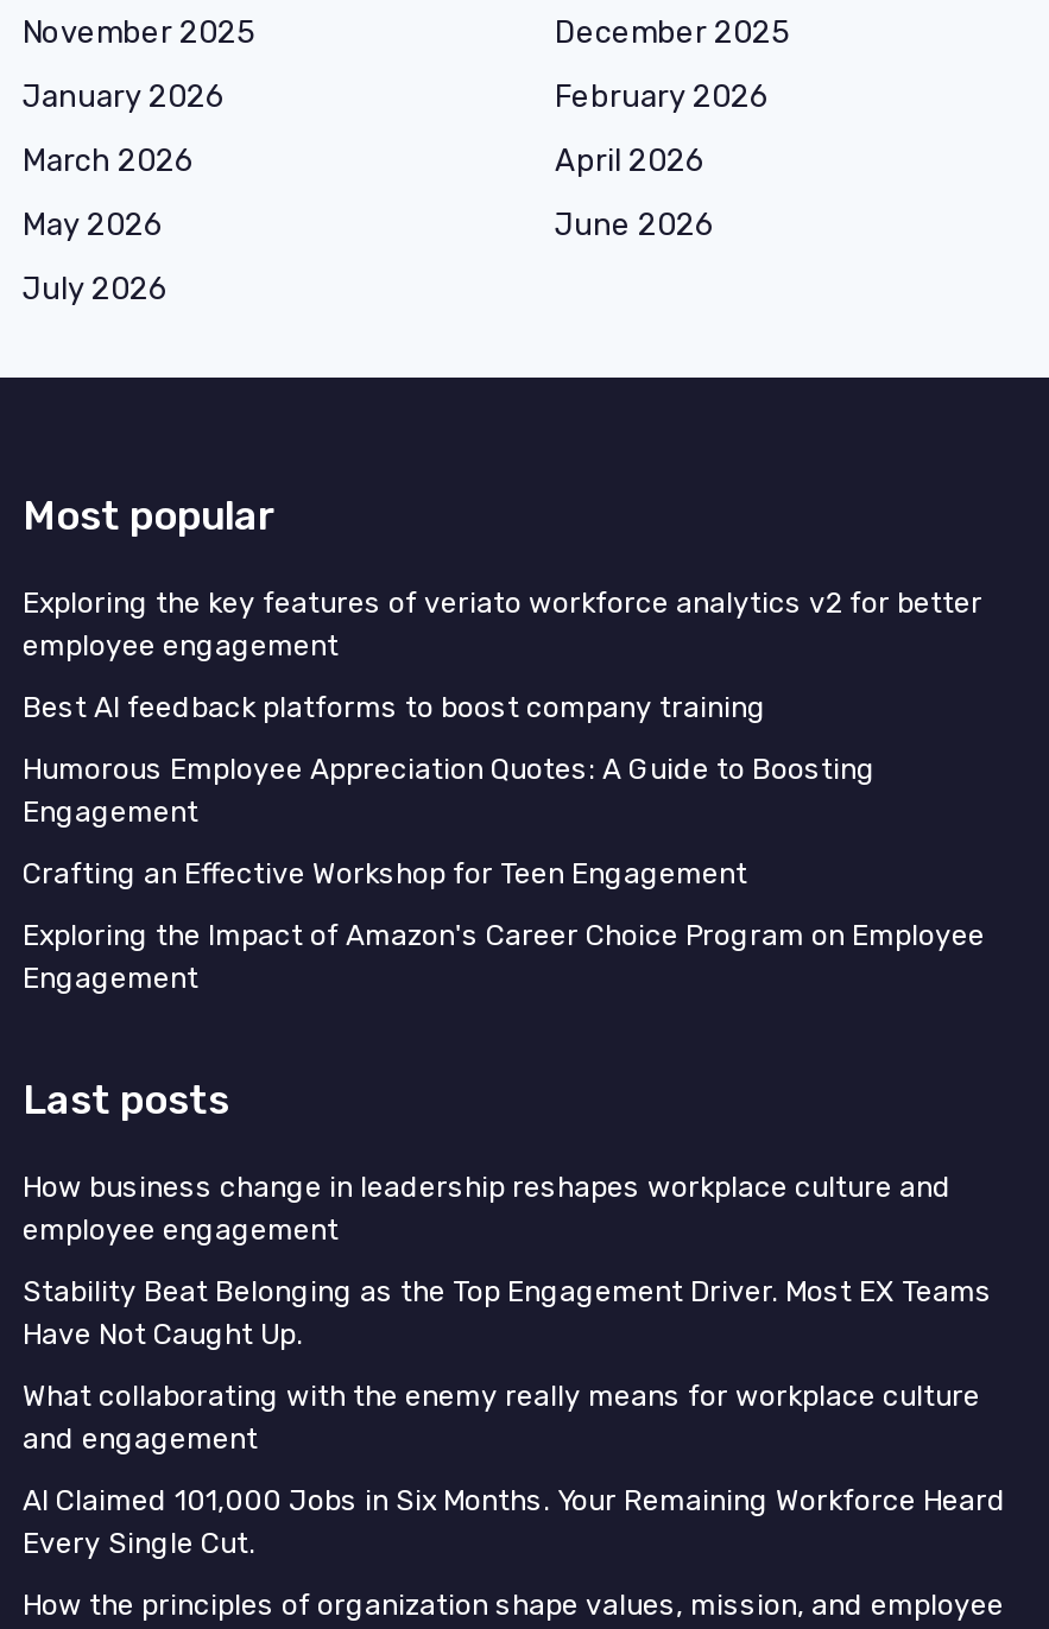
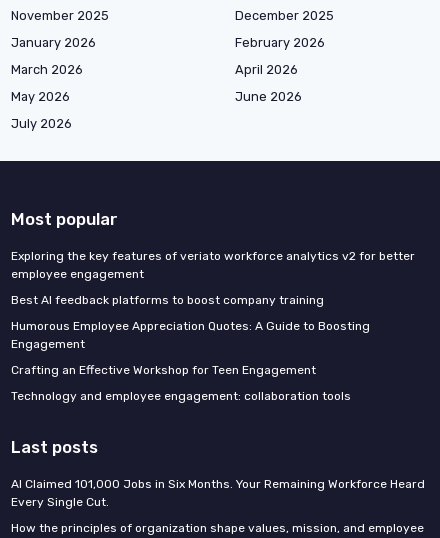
- Exploring the Impact of Amazon's Career Choice Program on Employee
- Engagement
+ Technology and employee engagement: collaboration tools

- How business change in leadership reshapes workplace culture and
- employee engagement
- Stability Beat Belonging as the Top Engagement Driver. Most EX Teams
- Have Not Caught Up.
- What collaborating with the enemy really means for workplace culture
- and engagement
